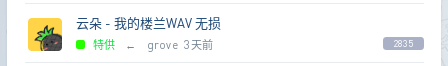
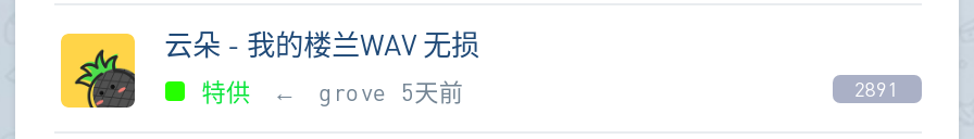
- grove 3天前
- 2835
+ grove 5天前
+ 2891
